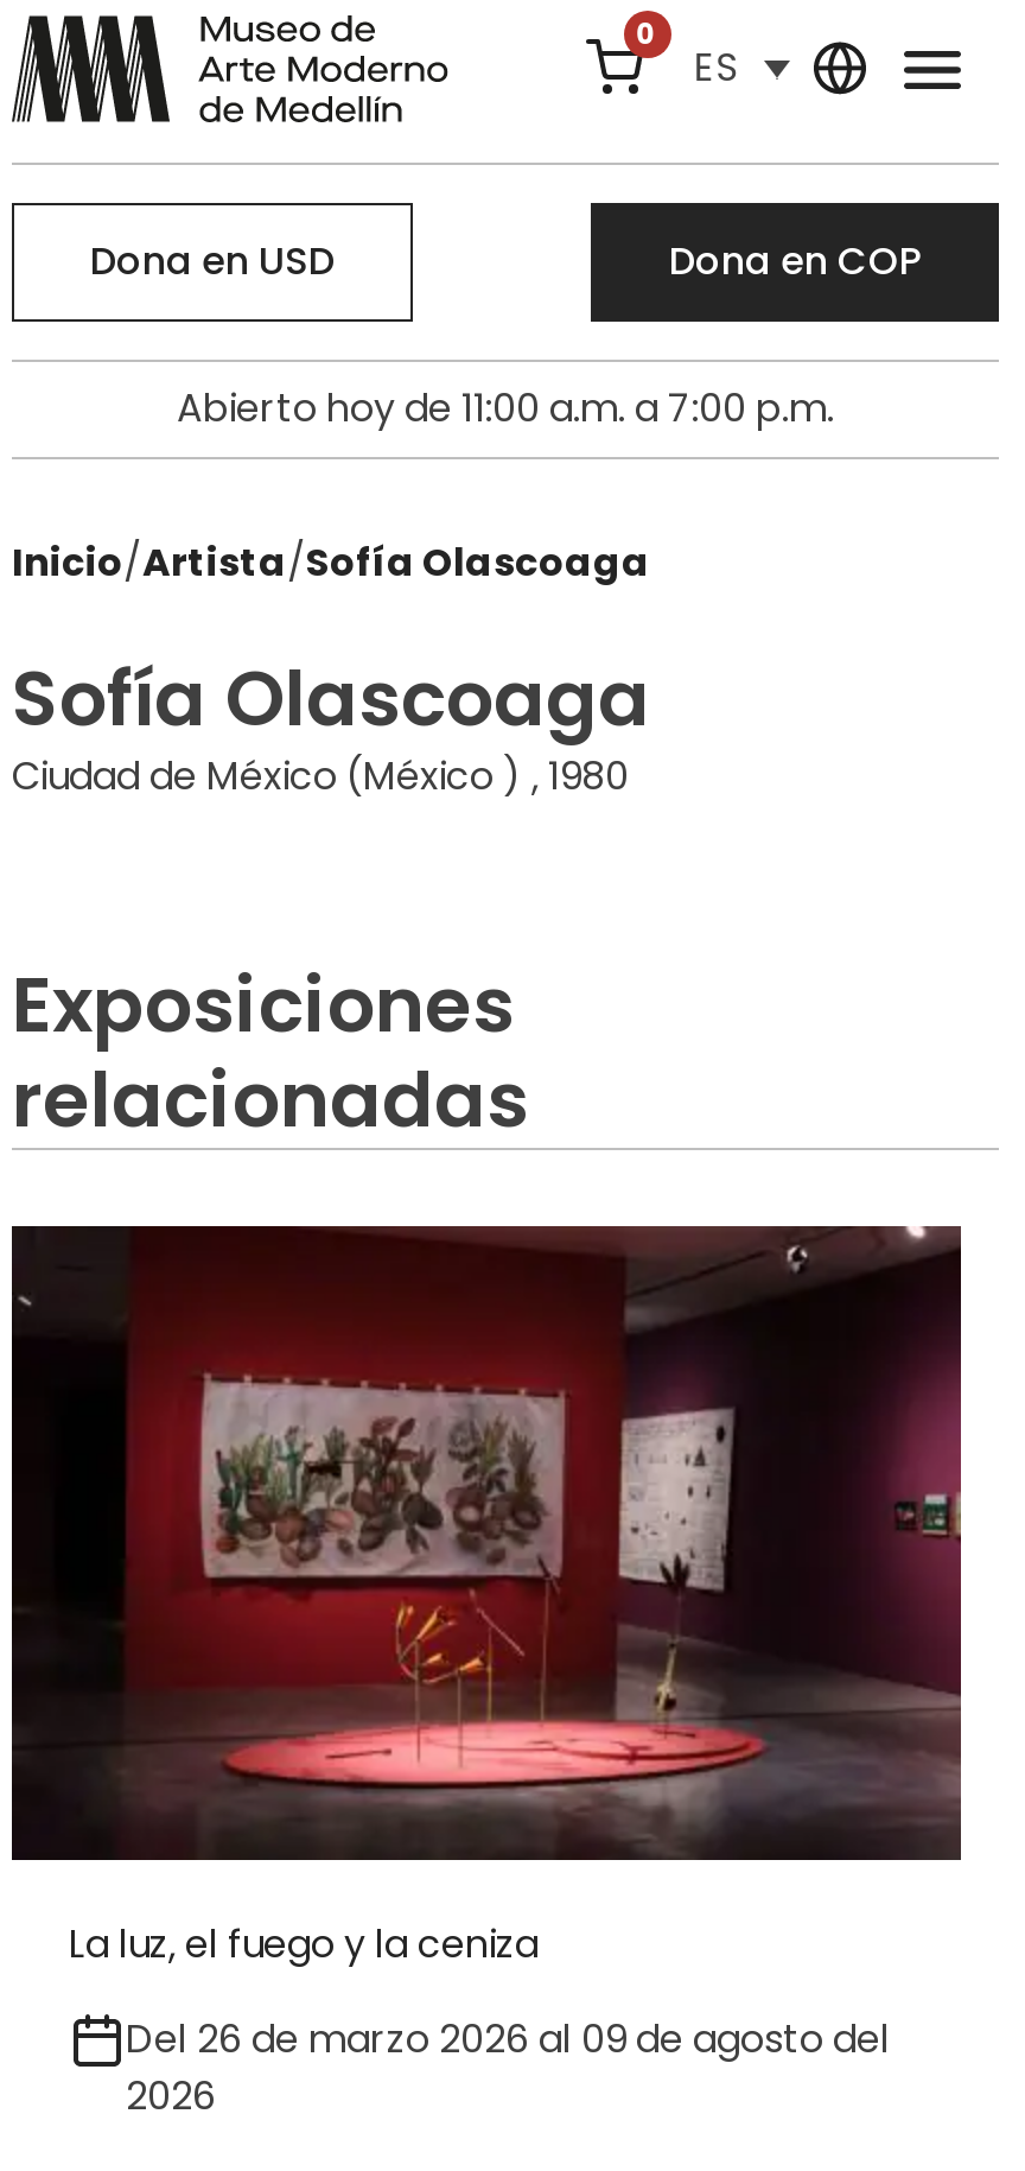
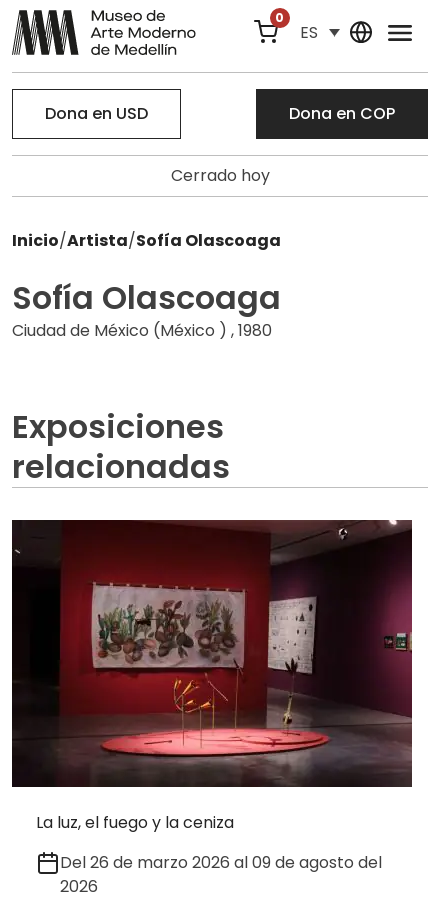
- Abierto hoy de 11:00 a.m. a 7:00 p.m.
+ Cerrado hoy
